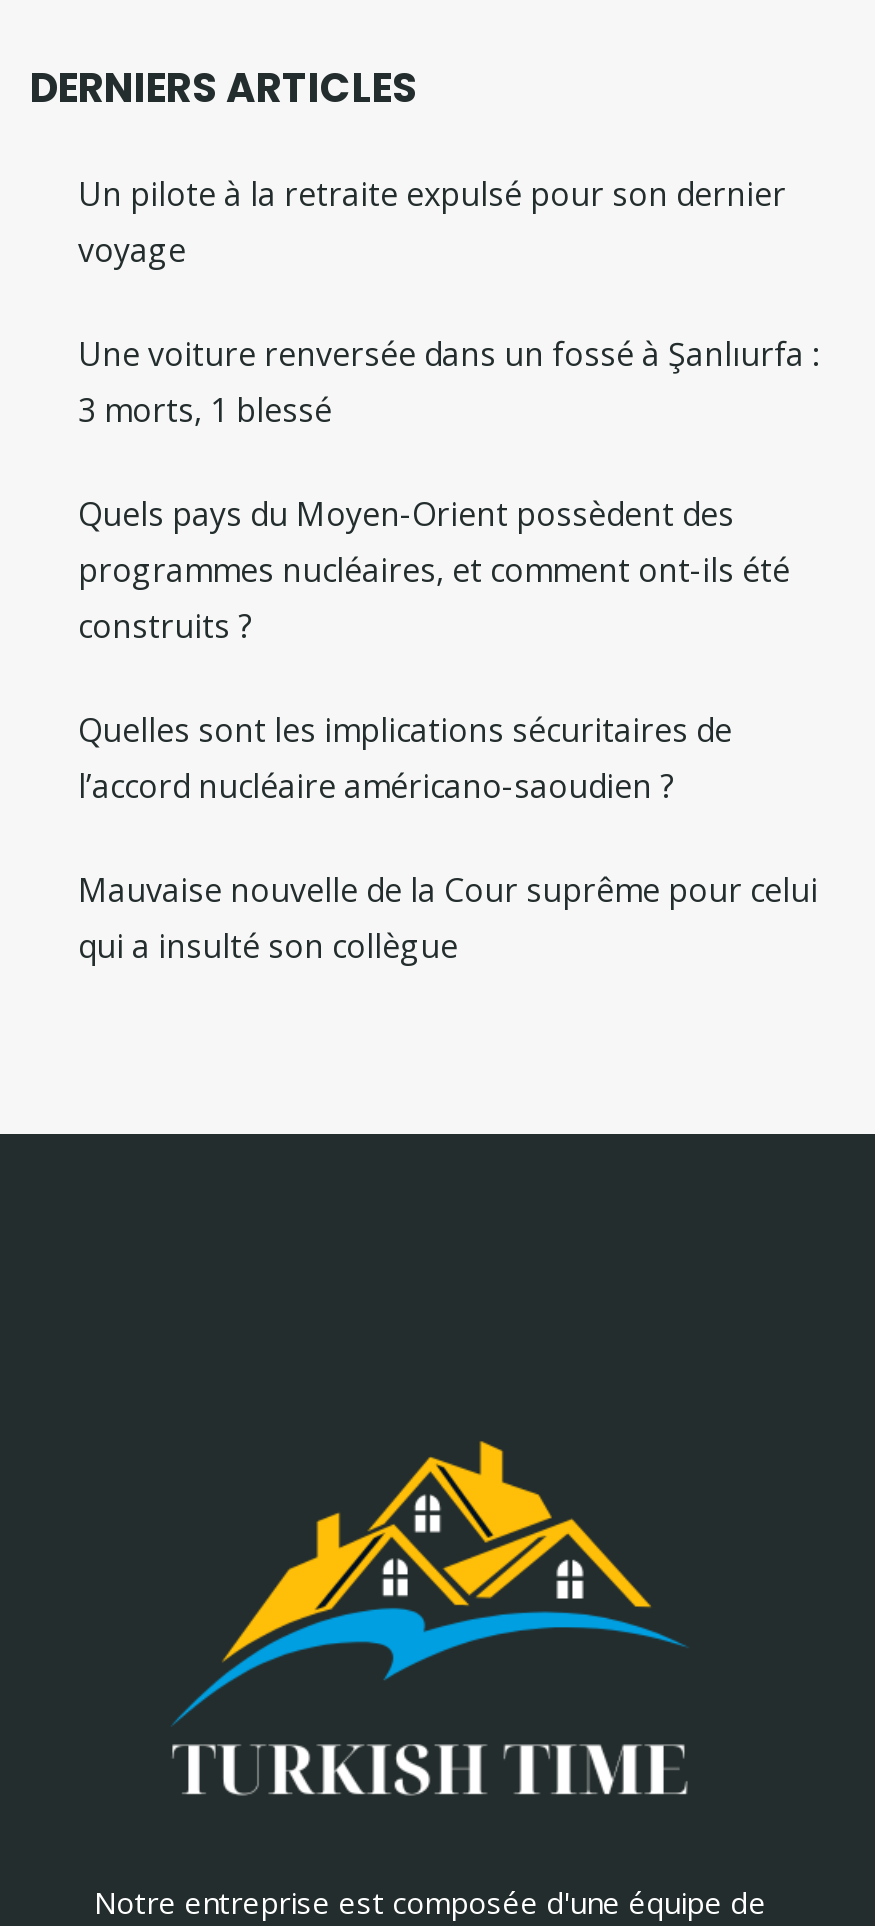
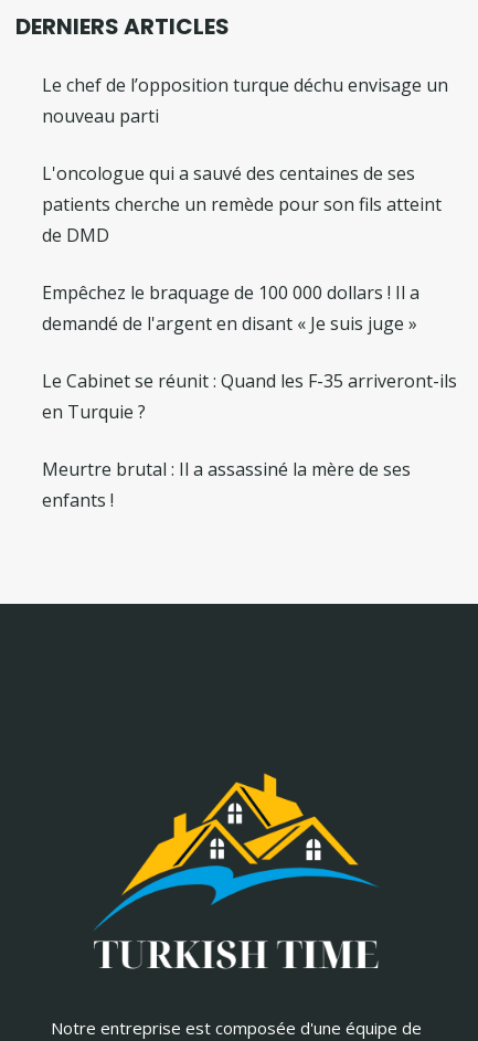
- Un pilote à la retraite expulsé pour son dernier
- voyage
+ Le chef de l’opposition turque déchu envisage un
+ nouveau parti

- Une voiture renversée dans un fossé à Şanlıurfa :
- 3 morts, 1 blessé
+ L'oncologue qui a sauvé des centaines de ses
+ patients cherche un remède pour son fils atteint
+ de DMD

- Quels pays du Moyen-Orient possèdent des
- programmes nucléaires, et comment ont-ils été
- construits ?
+ Empêchez le braquage de 100 000 dollars ! Il a
+ demandé de l'argent en disant « Je suis juge »

- Quelles sont les implications sécuritaires de
- l’accord nucléaire américano-saoudien ?
+ Le Cabinet se réunit : Quand les F-35 arriveront-ils
+ en Turquie ?

- Mauvaise nouvelle de la Cour suprême pour celui
- qui a insulté son collègue
+ Meurtre brutal : Il a assassiné la mère de ses
+ enfants !
